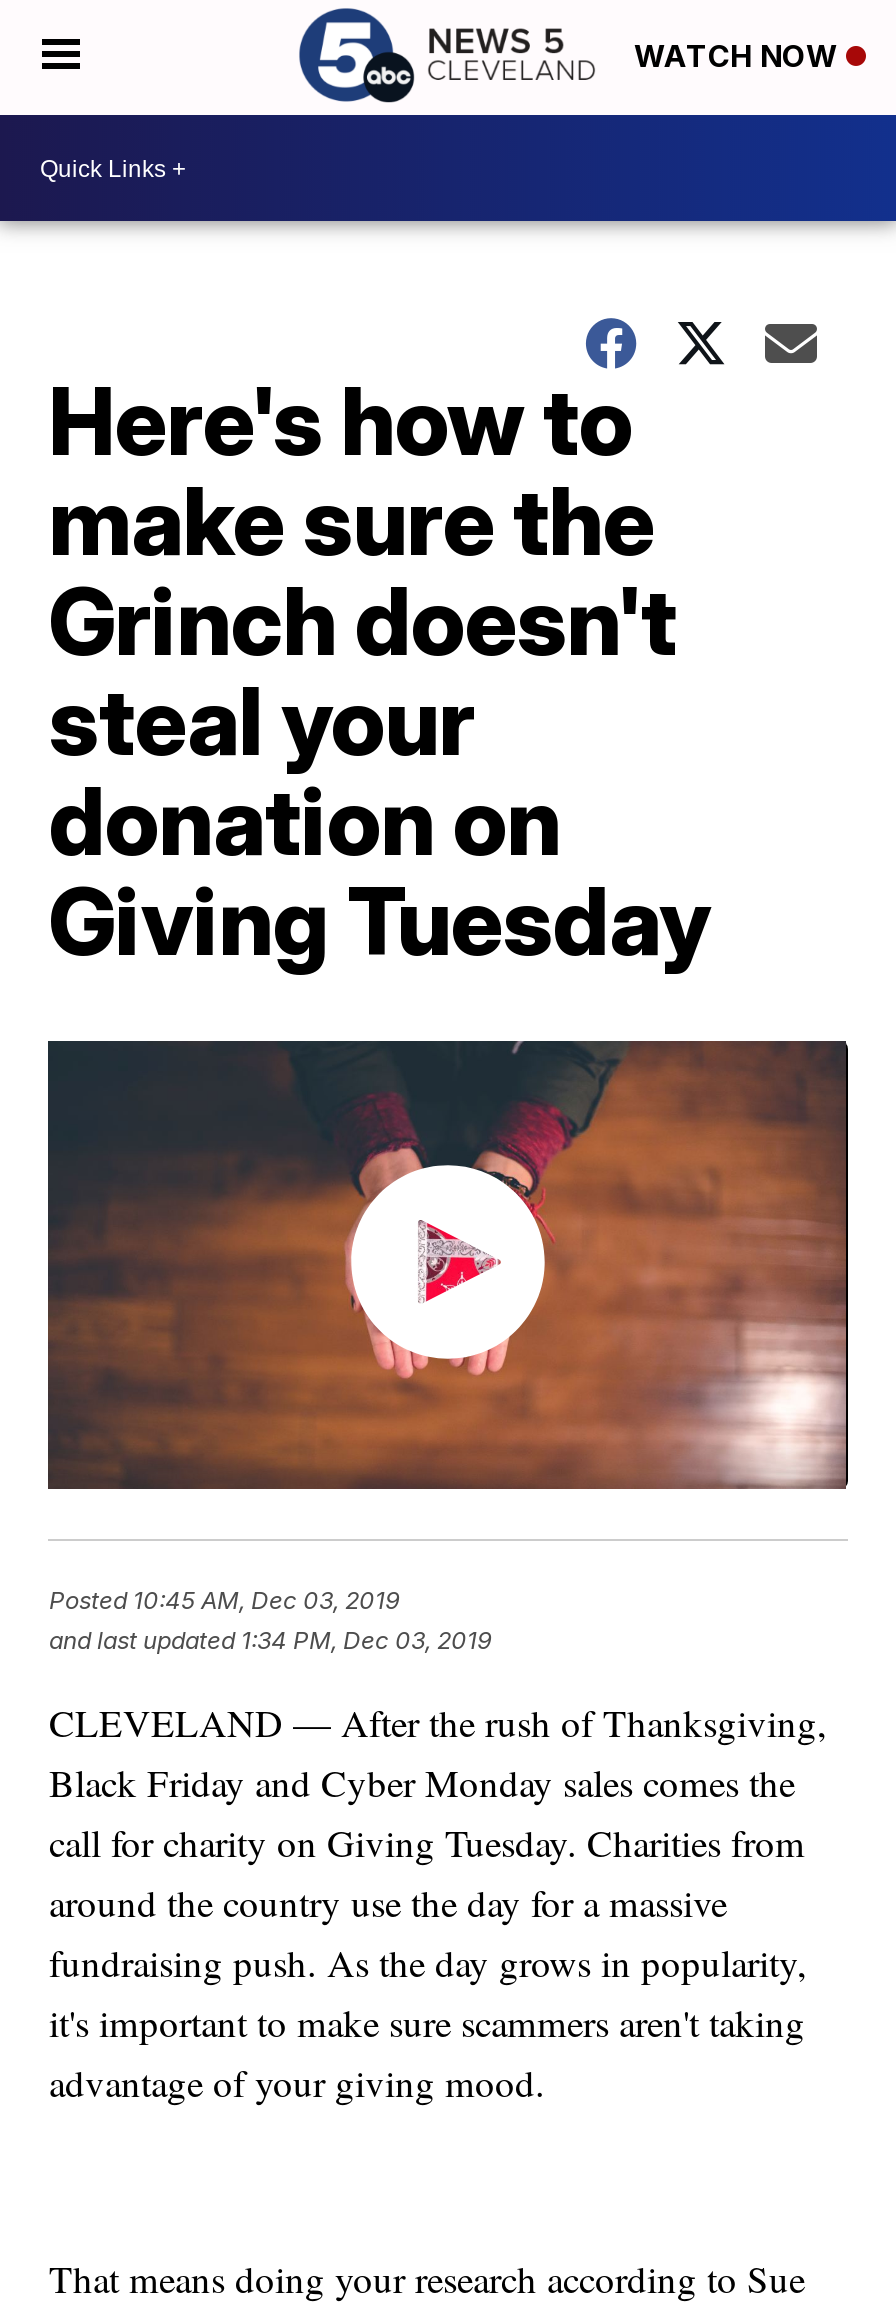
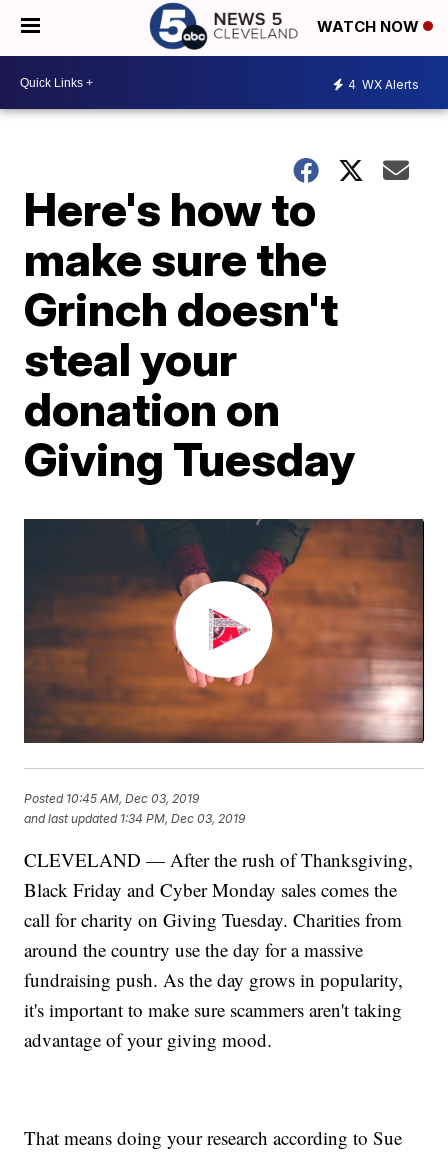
+ 4 WX Alerts
